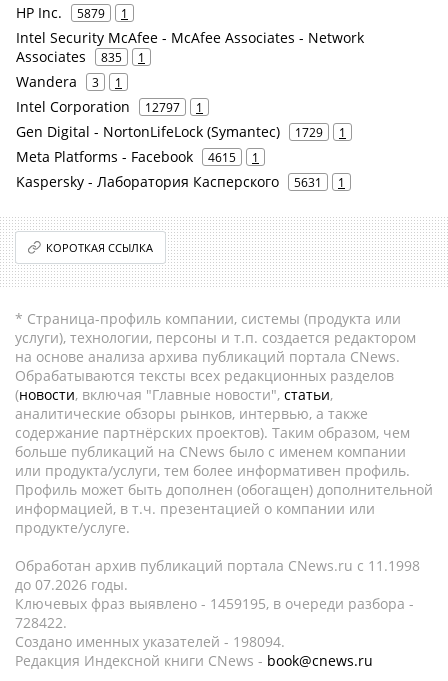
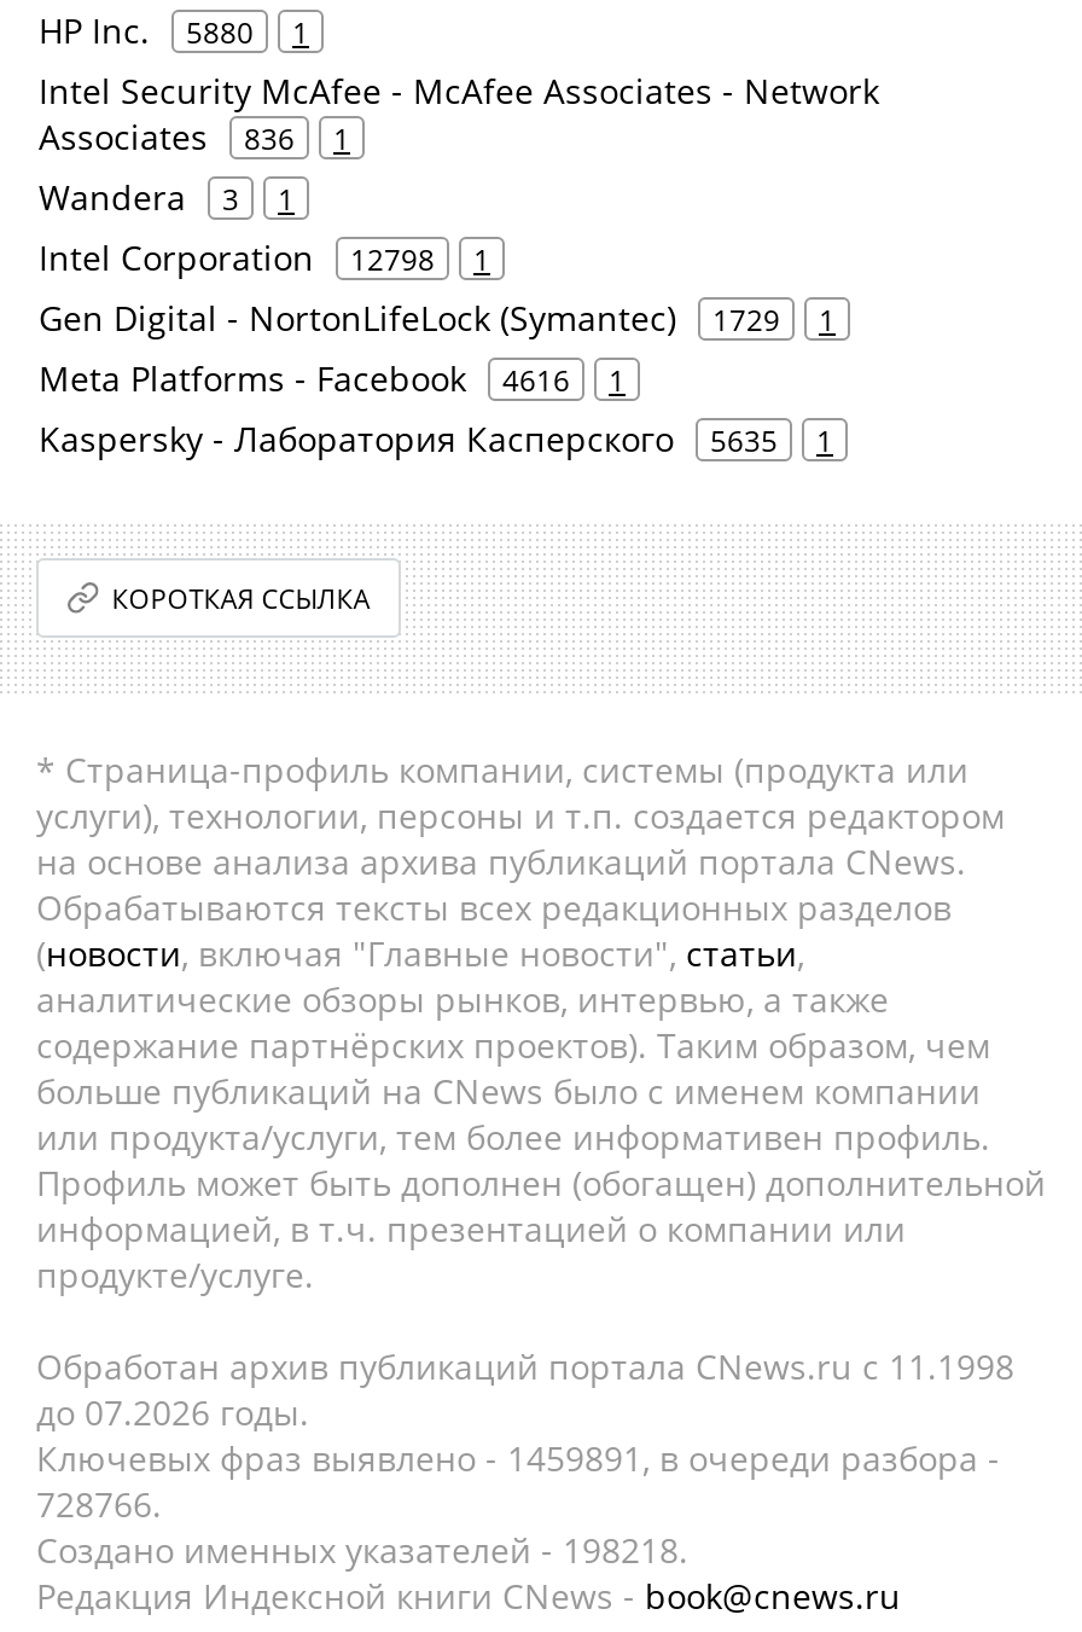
- HP Inc. 5879 1
+ HP Inc. 5880 1

- Associates 835 1
+ Associates 836 1

- Intel Corporation 12797 1
+ Intel Corporation 12798 1

- Meta Platforms - Facebook 4615 1
+ Meta Platforms - Facebook 4616 1

- Kaspersky - Лаборатория Касперского 5631 1
+ Kaspersky - Лаборатория Касперского 5635 1

- Ключевых фраз выявлено - 1459195, в очереди разбора -
+ Ключевых фраз выявлено - 1459891, в очереди разбора -

- 728422.
+ 728766.

- Создано именных указателей - 198094.
+ Создано именных указателей - 198218.
